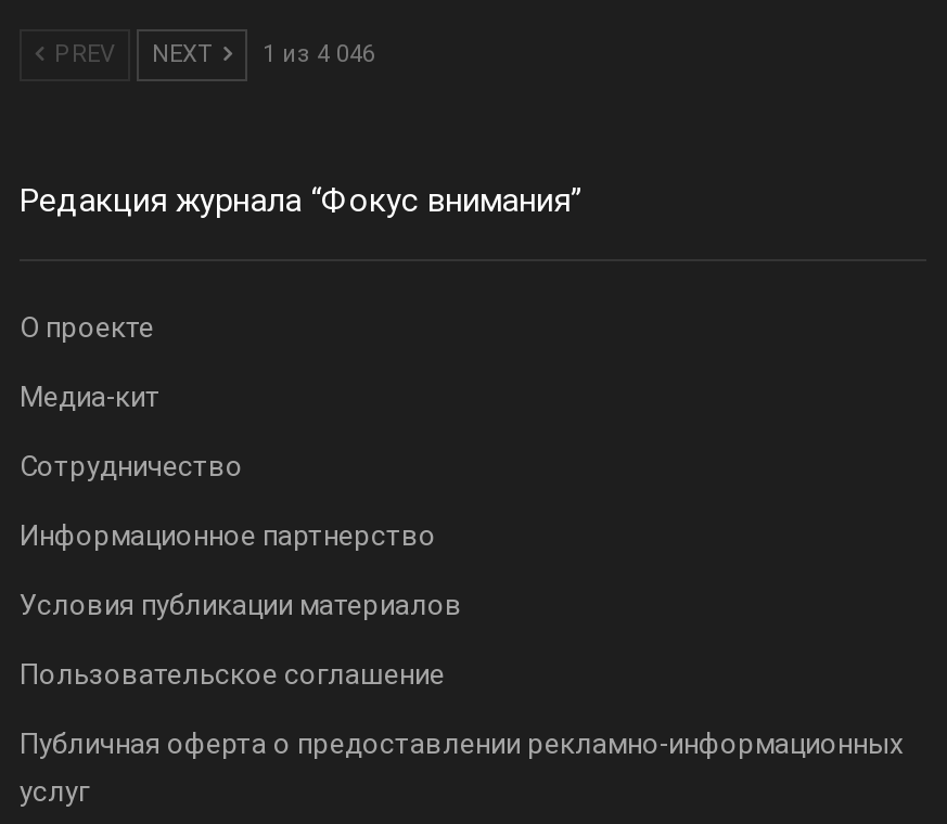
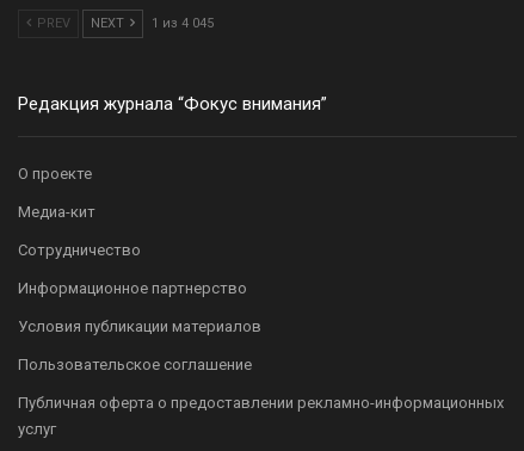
- PREV NEXT 1 из 4 046
+ PREV NEXT 1 из 4 045
